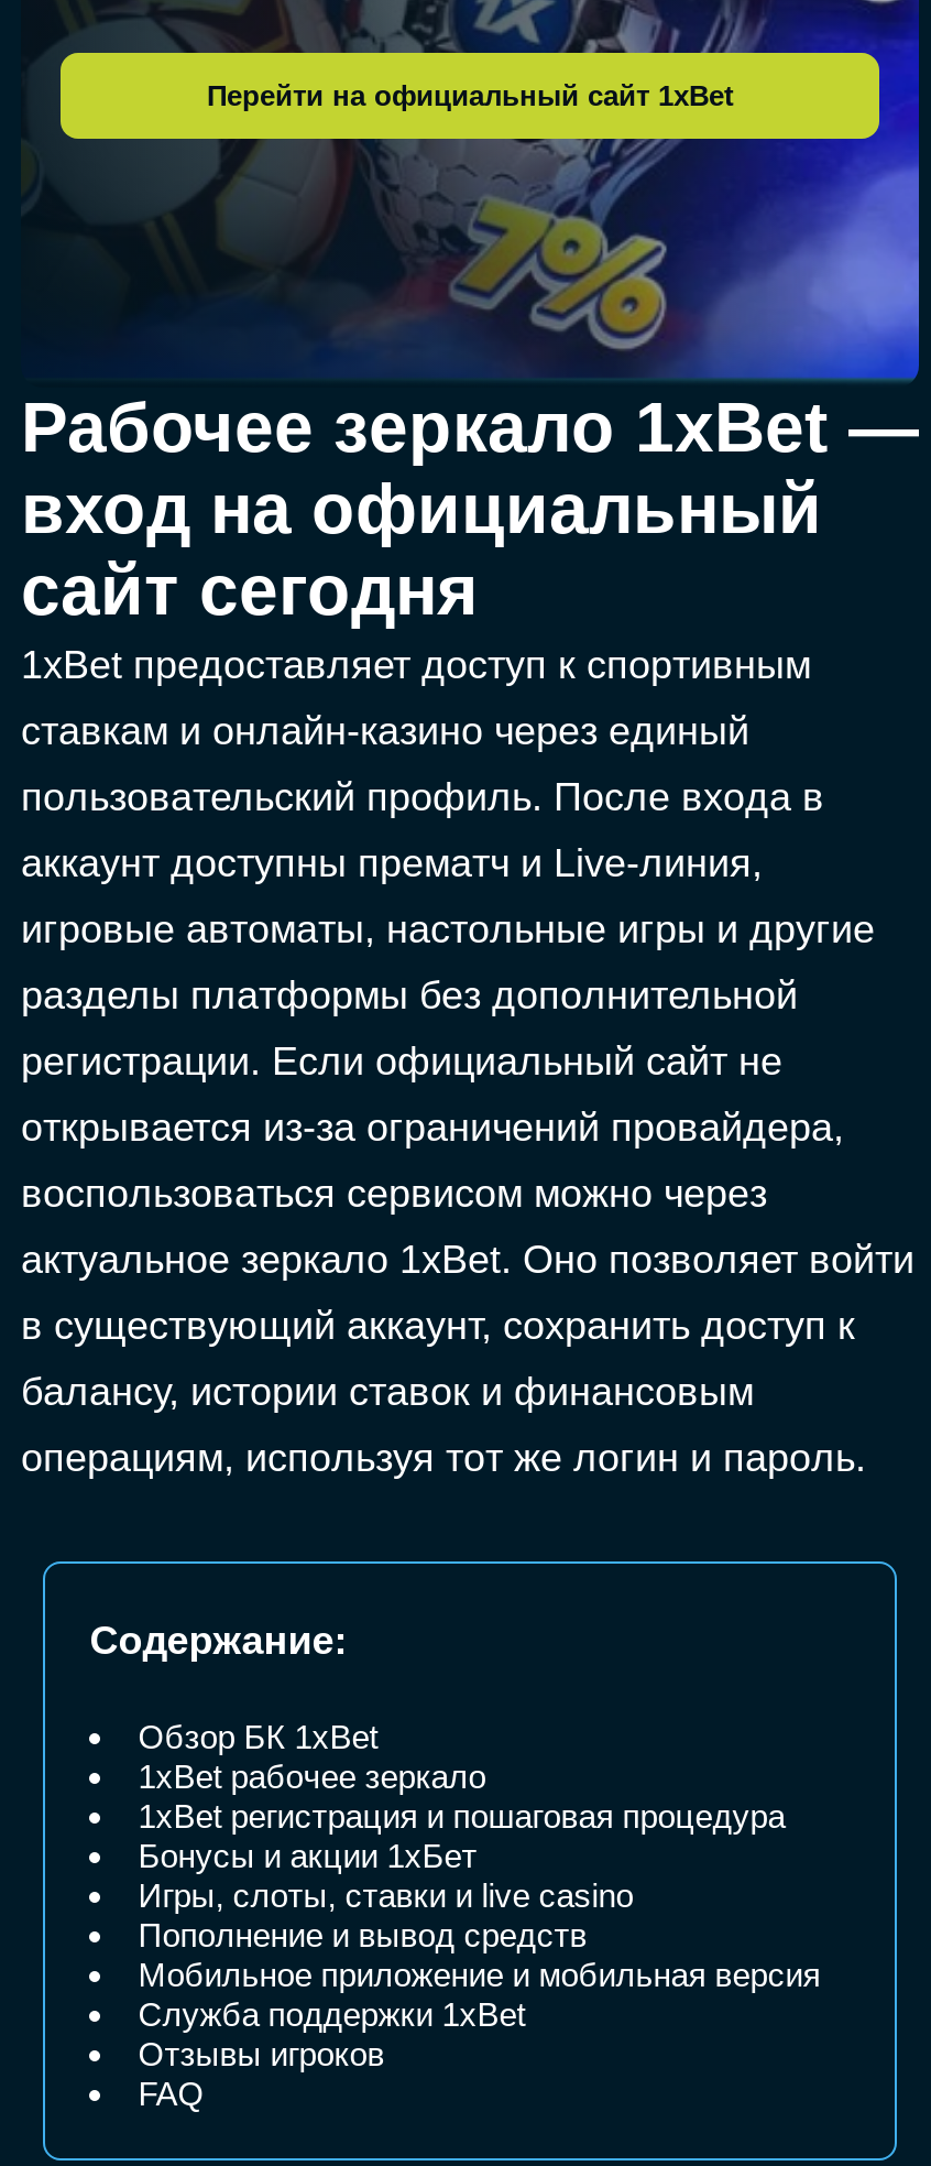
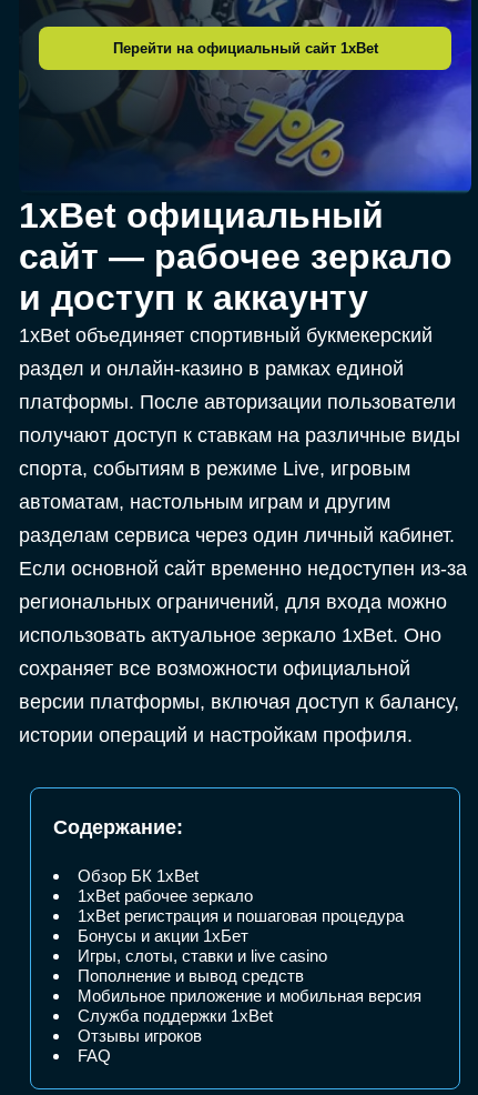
- Рабочее зеркало 1xBet —
- вход на официальный
- сайт сегодня
- 1xBet предоставляет доступ к спортивным
+ 1xBet официальный
+ сайт — рабочее зеркало
+ и доступ к аккаунту
+ 1xBet объединяет спортивный букмекерский

- ставкам и онлайн-казино через единый
+ раздел и онлайн-казино в рамках единой

- пользовательский профиль. После входа в
+ платформы. После авторизации пользователи

- аккаунт доступны прематч и Live-линия,
+ получают доступ к ставкам на различные виды

- игровые автоматы, настольные игры и другие
+ спорта, событиям в режиме Live, игровым

- разделы платформы без дополнительной
+ автоматам, настольным играм и другим

- регистрации. Если официальный сайт не
+ разделам сервиса через один личный кабинет.

- открывается из-за ограничений провайдера,
+ Если основной сайт временно недоступен из-за

- воспользоваться сервисом можно через
+ региональных ограничений, для входа можно

- актуальное зеркало 1xBet. Оно позволяет войти
+ использовать актуальное зеркало 1xBet. Оно

- в существующий аккаунт, сохранить доступ к
+ сохраняет все возможности официальной

- балансу, истории ставок и финансовым
+ версии платформы, включая доступ к балансу,

- операциям, используя тот же логин и пароль.
+ истории операций и настройкам профиля.
